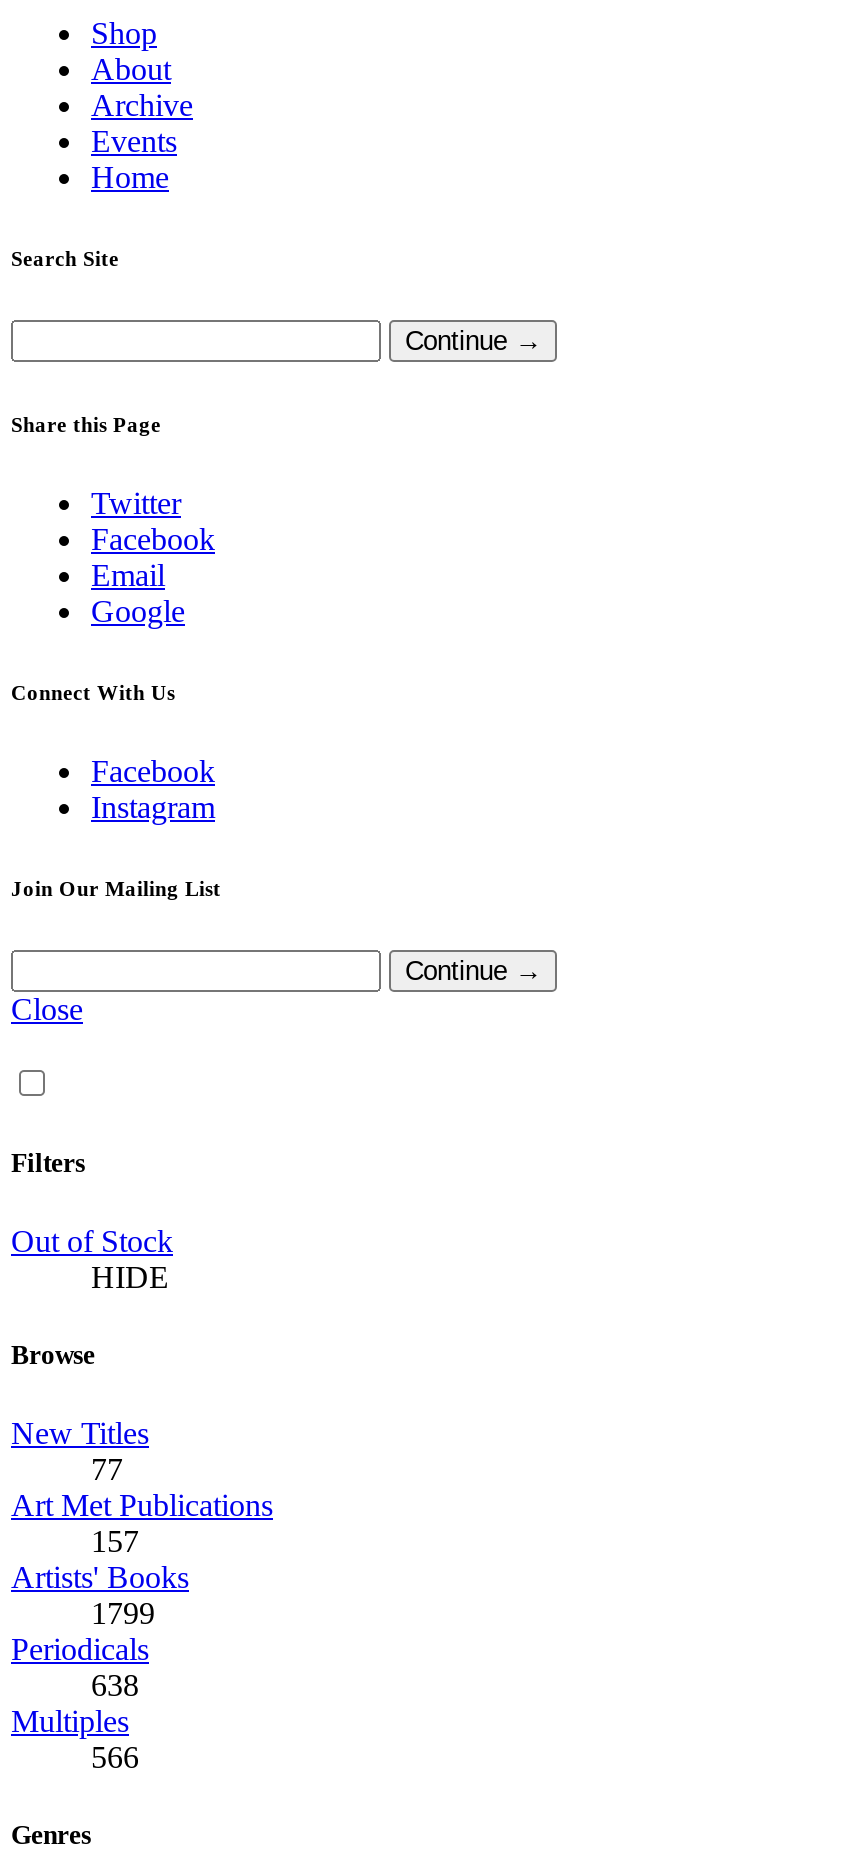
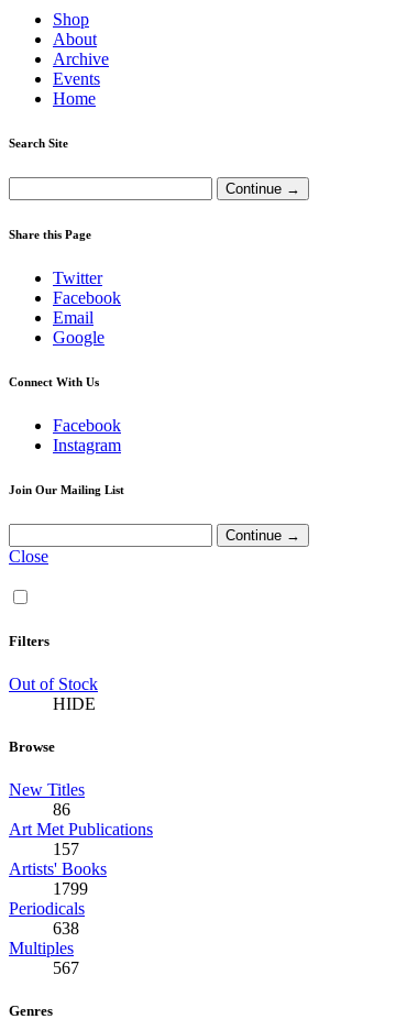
- 77
+ 86

- 566
+ 567
